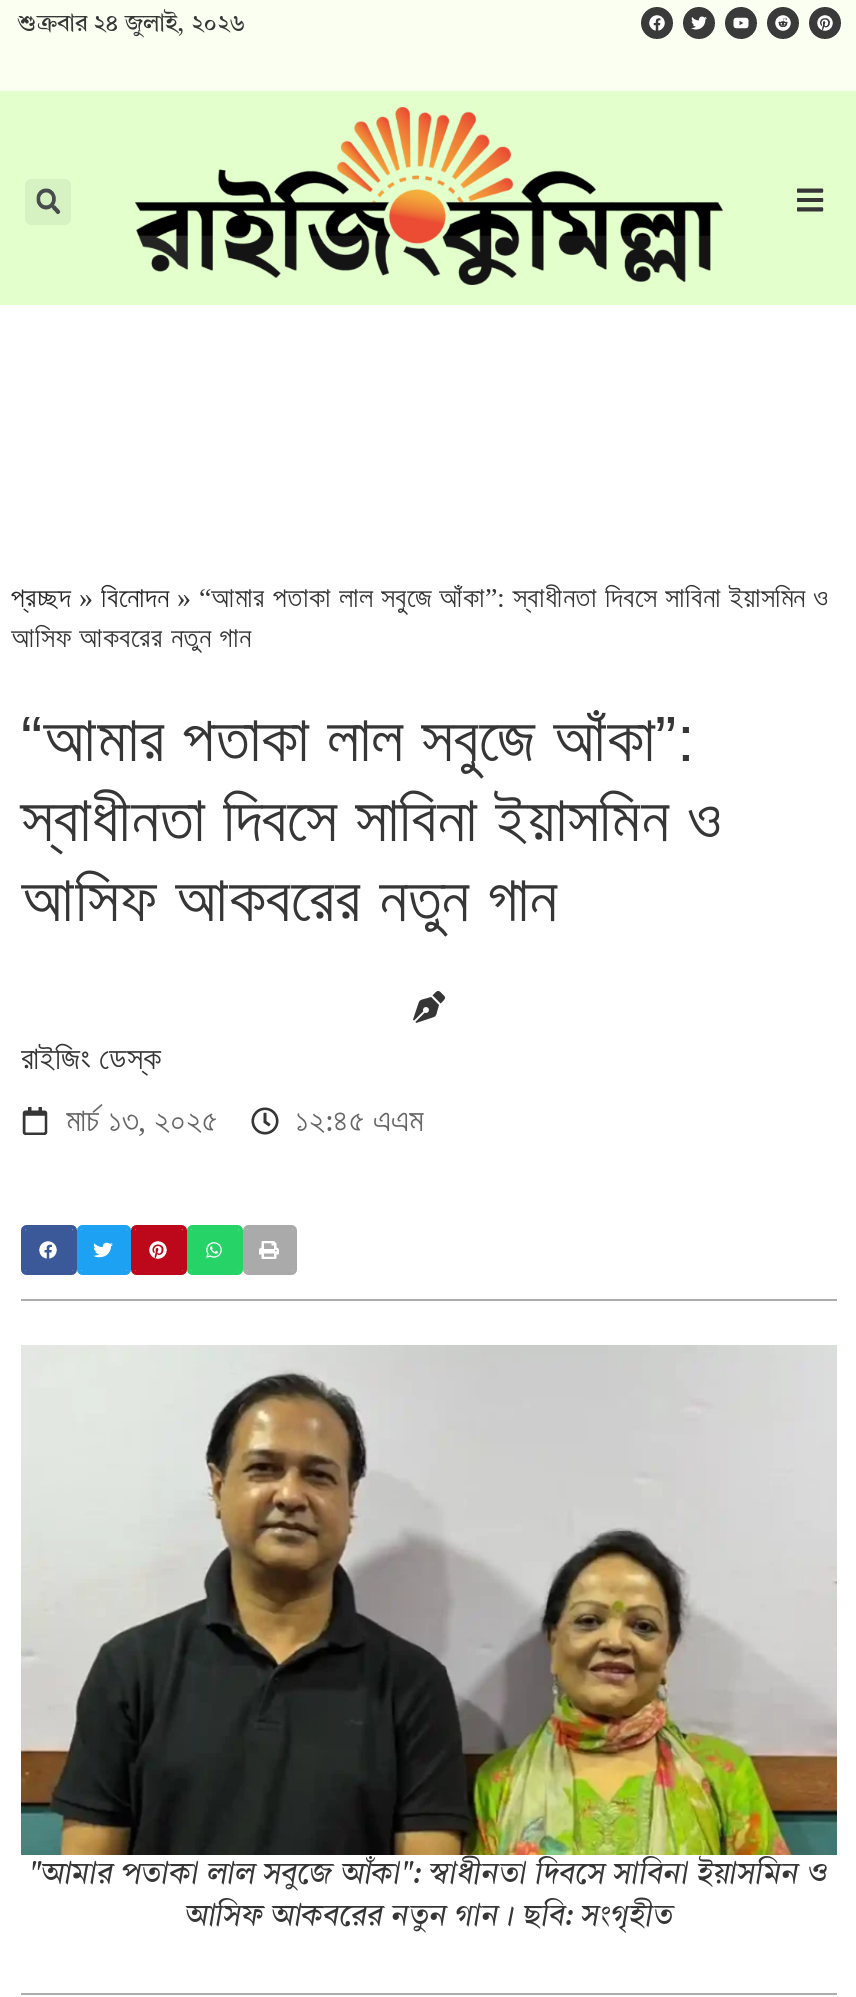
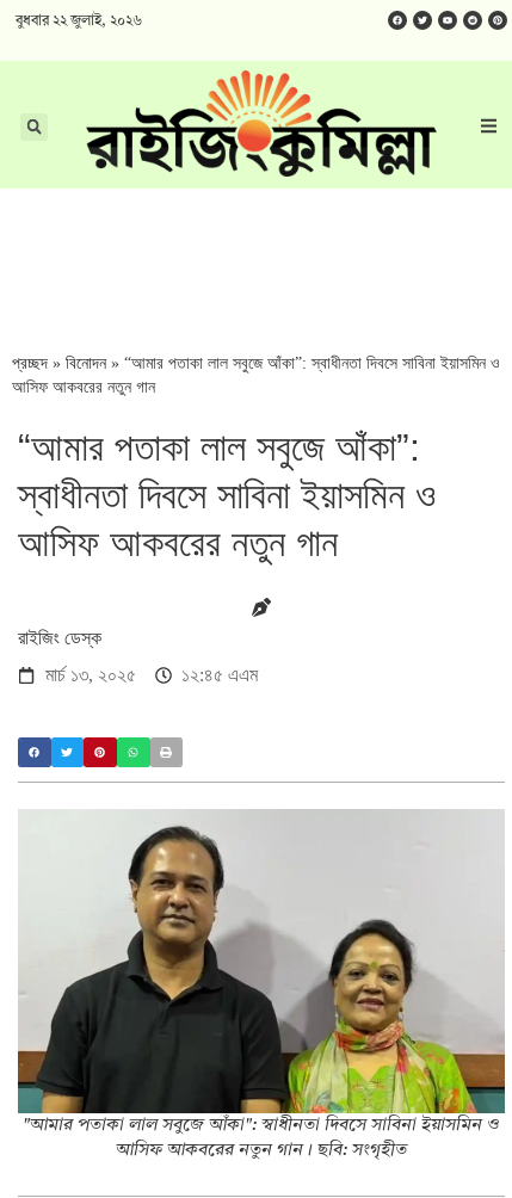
- শুক্রবার ২৪ জুলাই, ২০২৬
+ বুধবার ২২ জুলাই, ২০২৬
